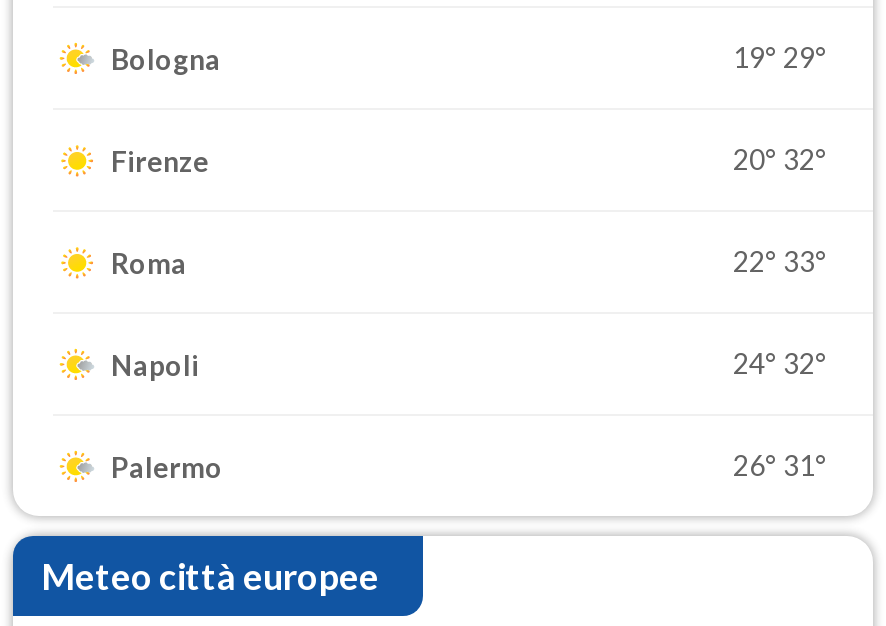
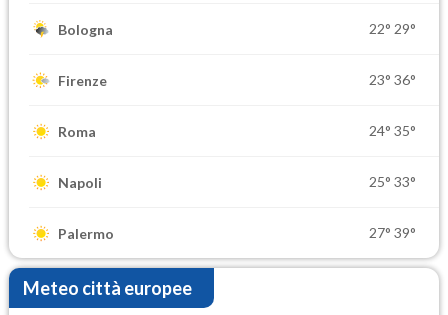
- 19° 29°
+ 22° 29°

- 20° 32°
+ 23° 36°

- 22° 33°
+ 24° 35°

- 24° 32°
+ 25° 33°

- 26° 31°
+ 27° 39°
